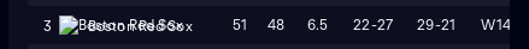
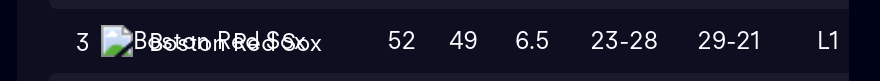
- 51
+ 52

- 48
+ 49

- 22-27
+ 23-28

- W14
+ L1
